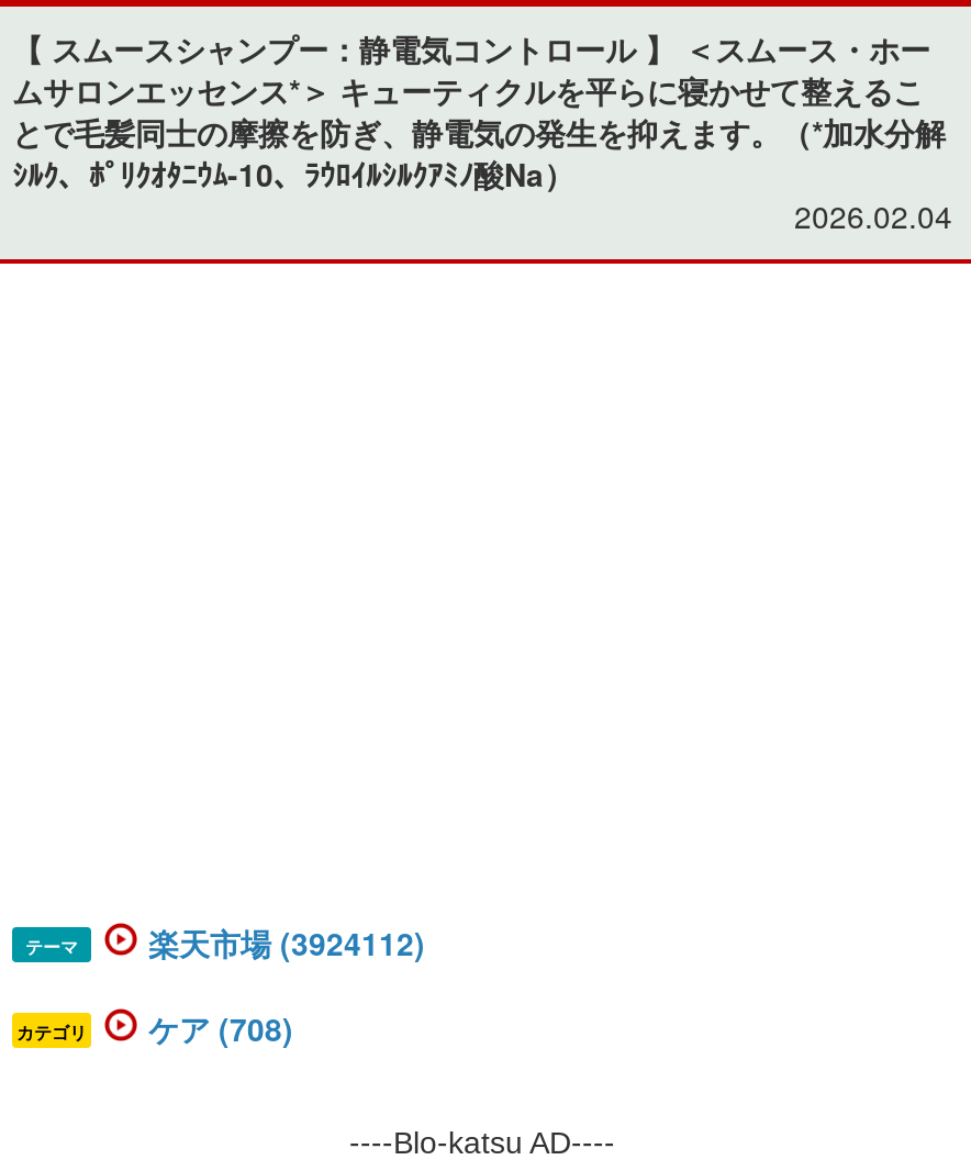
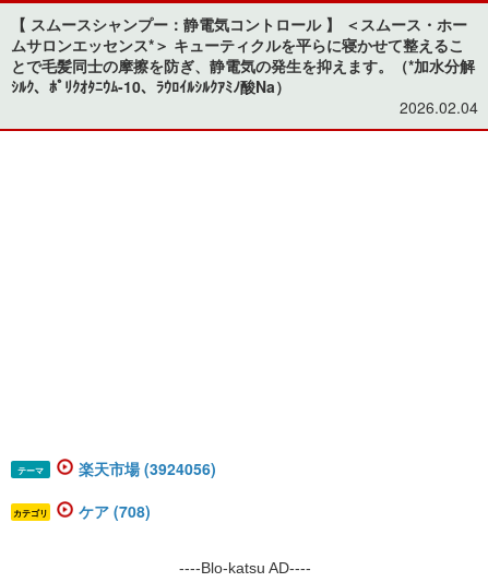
- 楽天市場 (3924112)
+ 楽天市場 (3924056)
